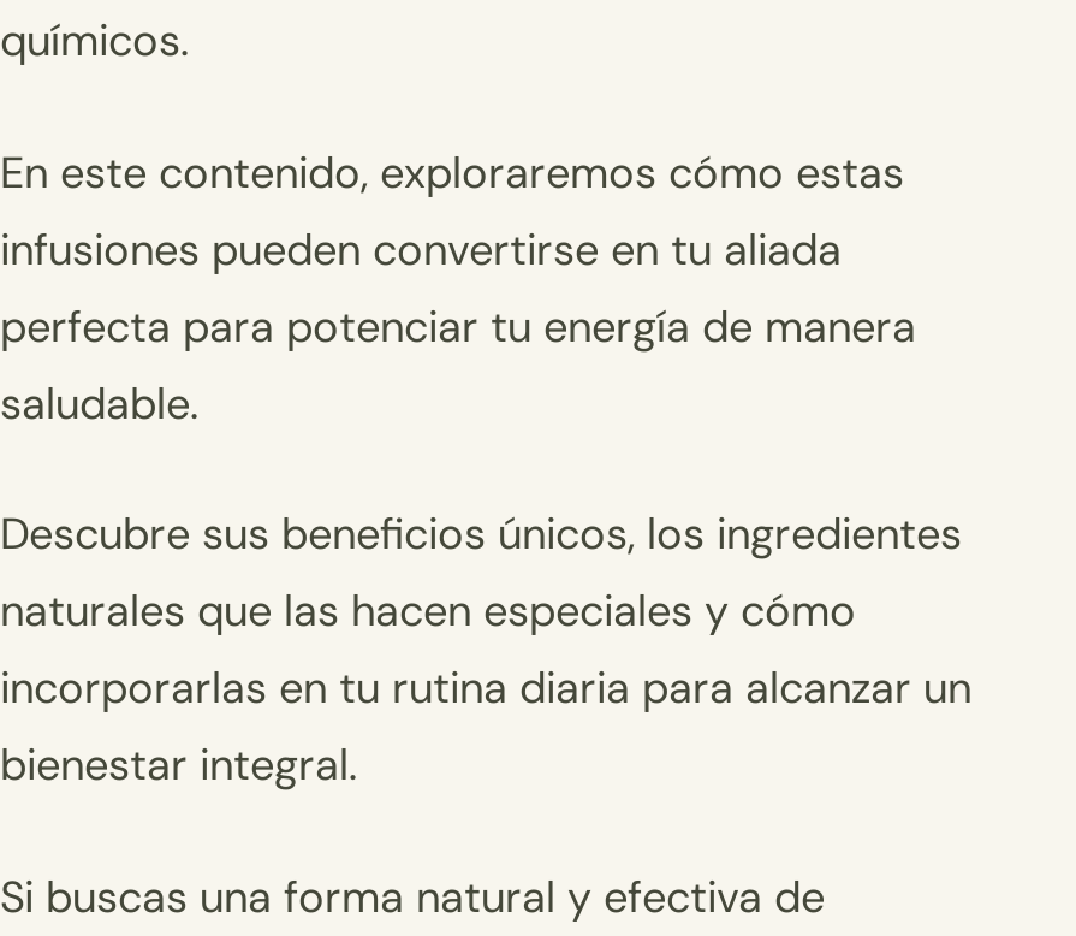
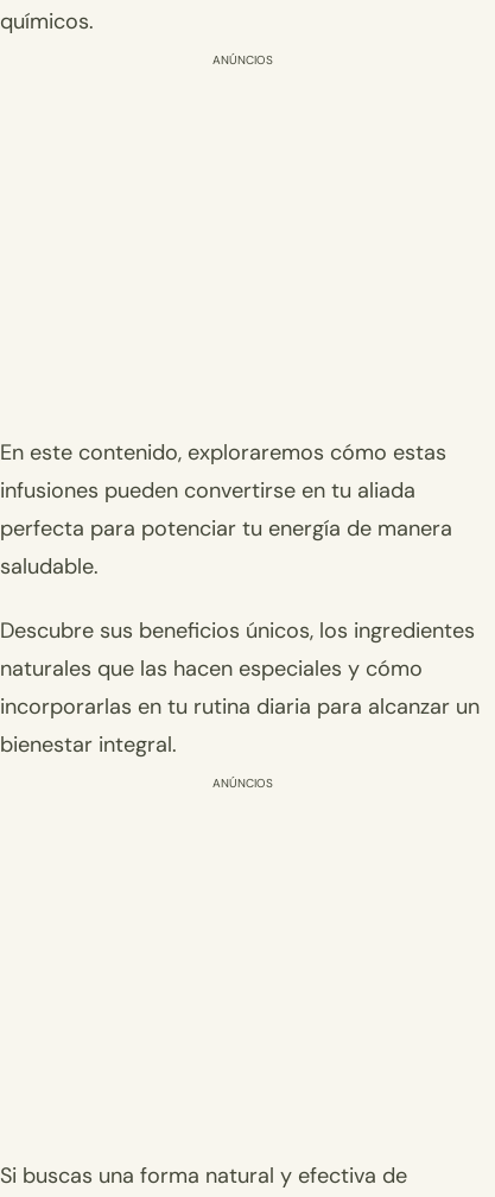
+ ANÚNCIOS

+ ANÚNCIOS
